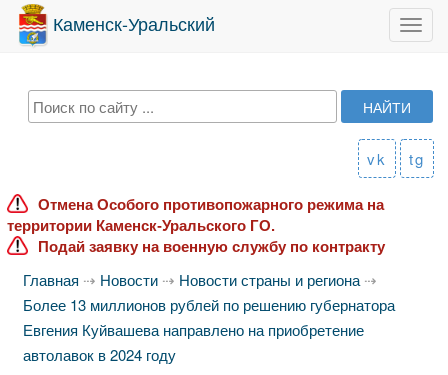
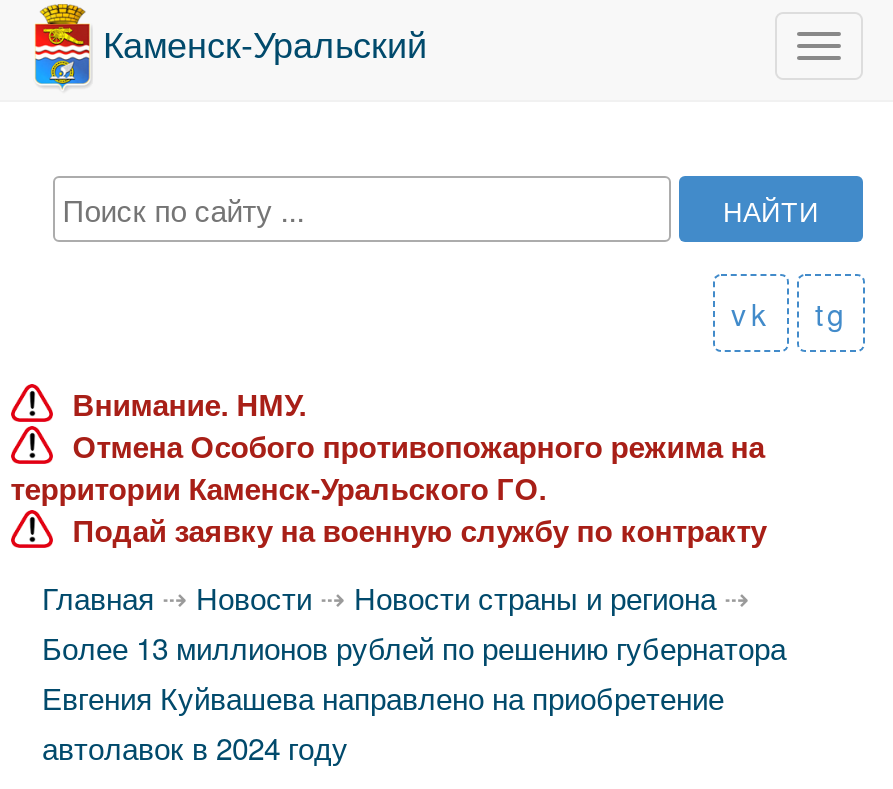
+ Внимание. НМУ.
